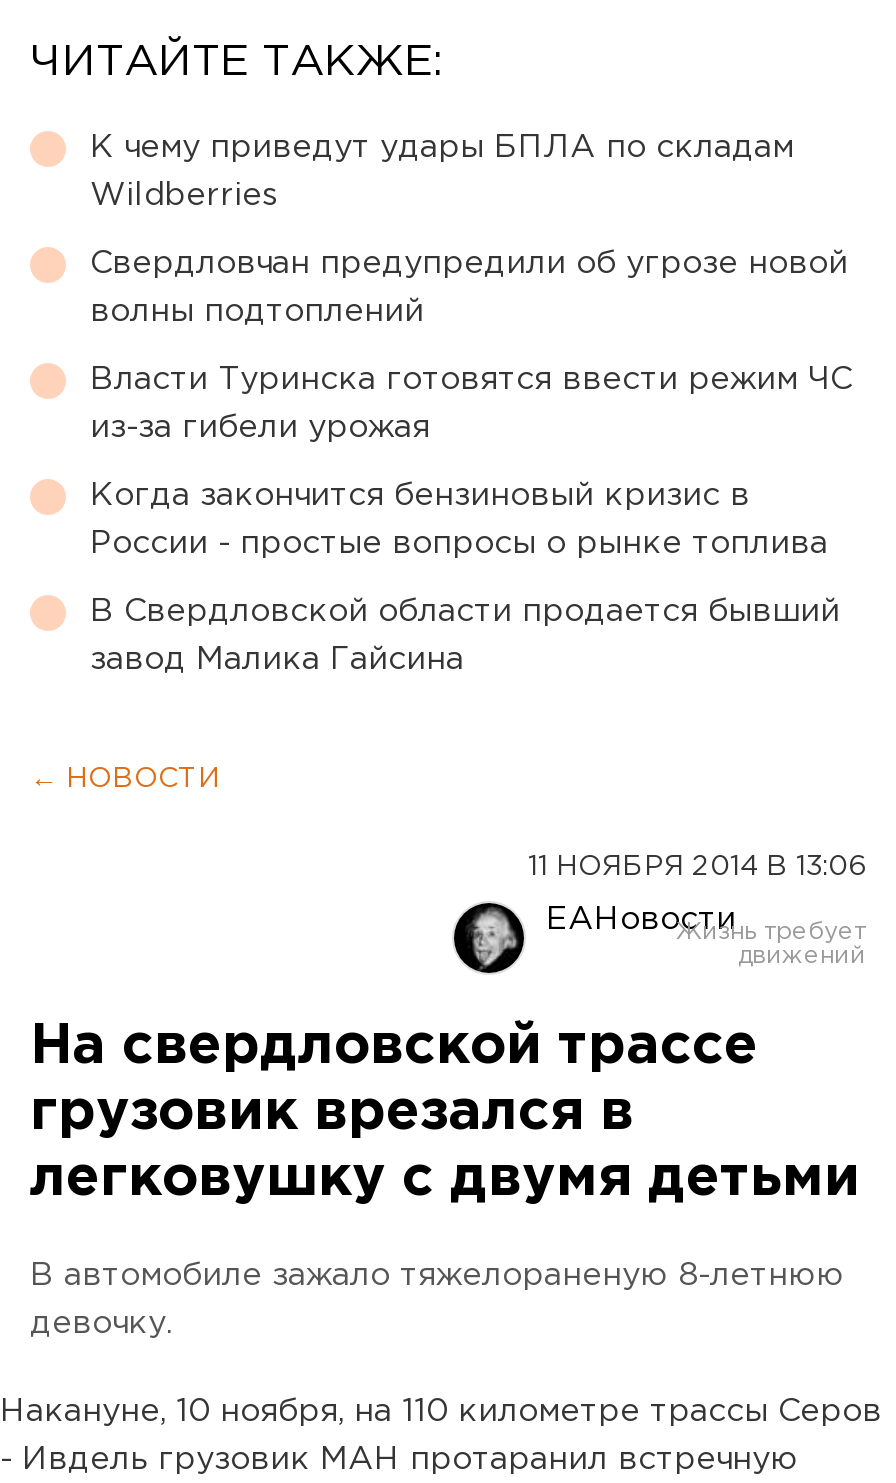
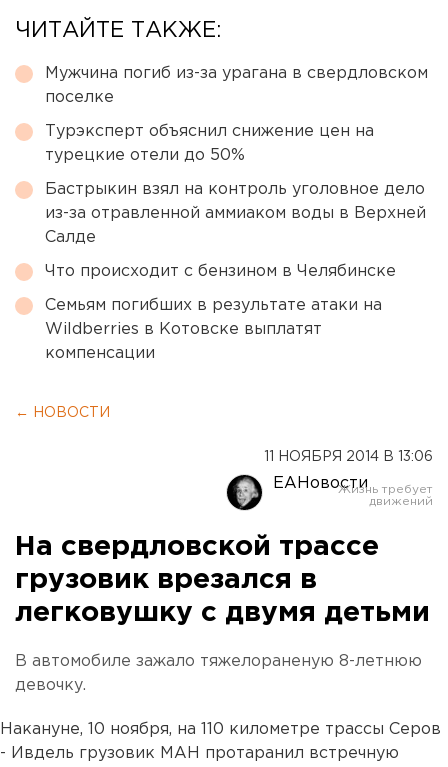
- К чему приведут удары БПЛА по складам
- Wildberries
- Свердловчан предупредили об угрозе новой
- волны подтоплений
- Власти Туринска готовятся ввести режим ЧС
- из-за гибели урожая
- Когда закончится бензиновый кризис в
- России - простые вопросы о рынке топлива
- В Свердловской области продается бывший
- завод Малика Гайсина
+ Мужчина погиб из-за урагана в свердловском
+ поселке
+ Турэксперт объяснил снижение цен на
+ турецкие отели до 50%
+ Бастрыкин взял на контроль уголовное дело
+ из-за отравленной аммиаком воды в Верхней
+ Салде
+ Что происходит с бензином в Челябинске
+ Семьям погибших в результате атаки на
+ Wildberries в Котовске выплатят
+ компенсации
